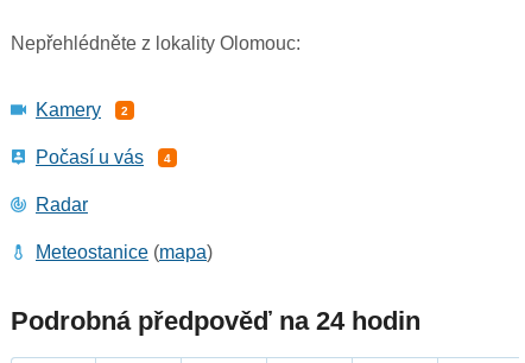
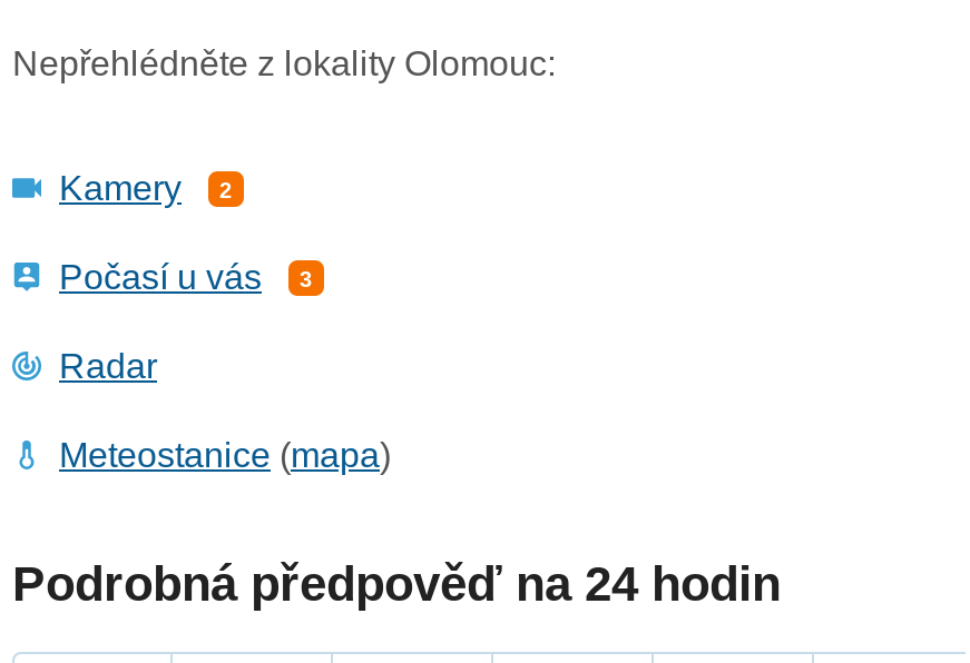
- Počasí u vás 4
+ Počasí u vás 3
